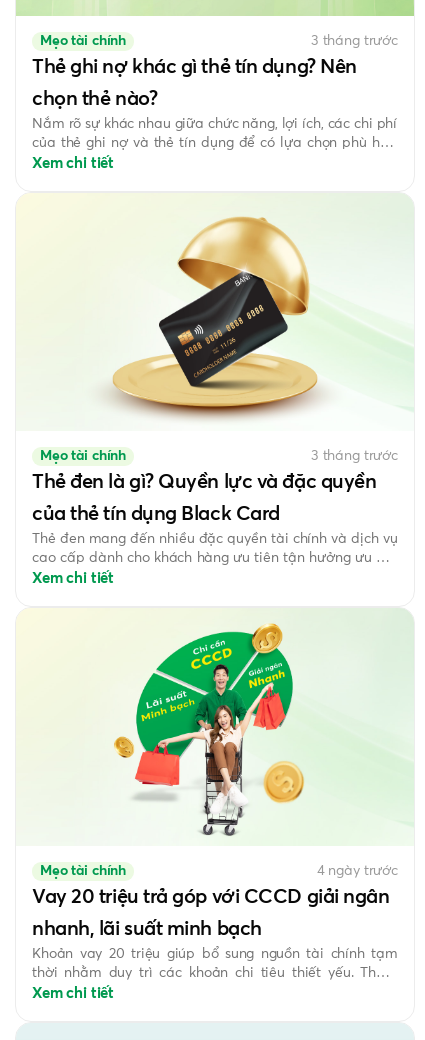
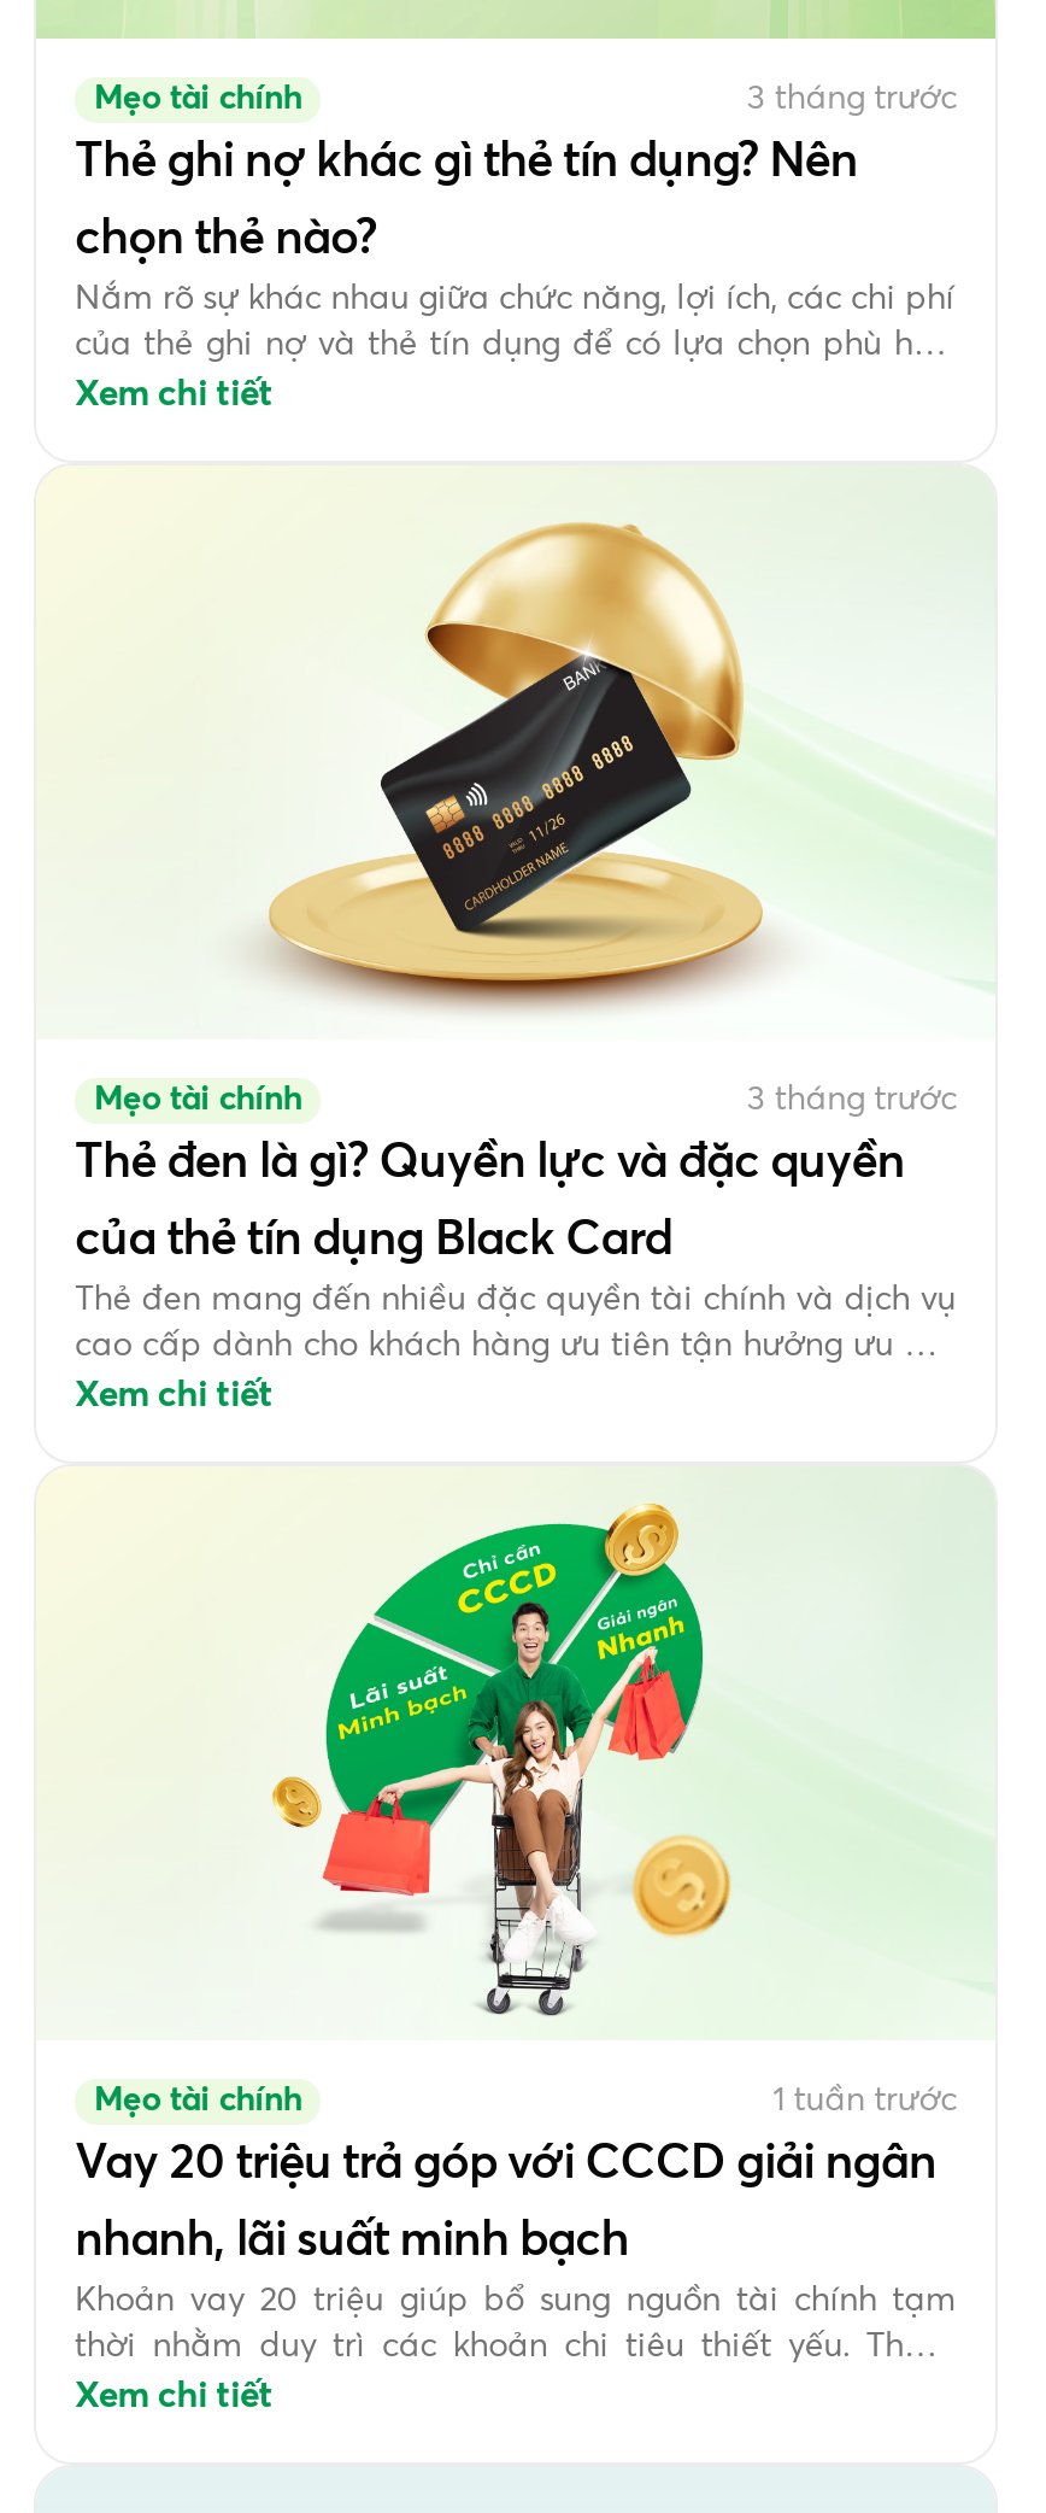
- 4 ngày trước
+ 1 tuần trước
